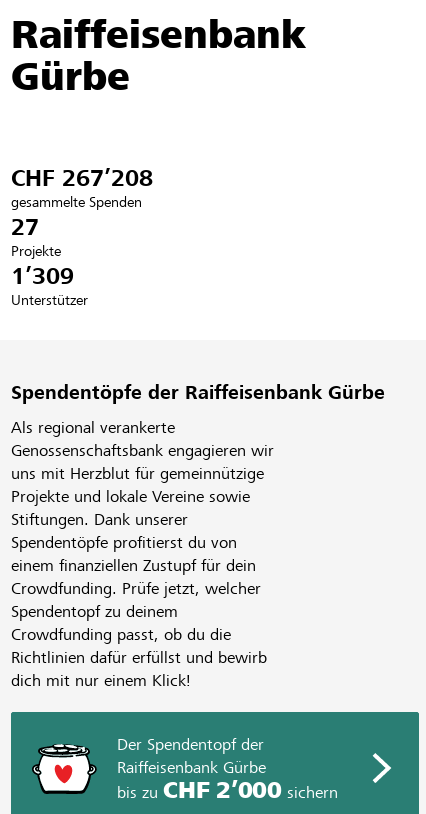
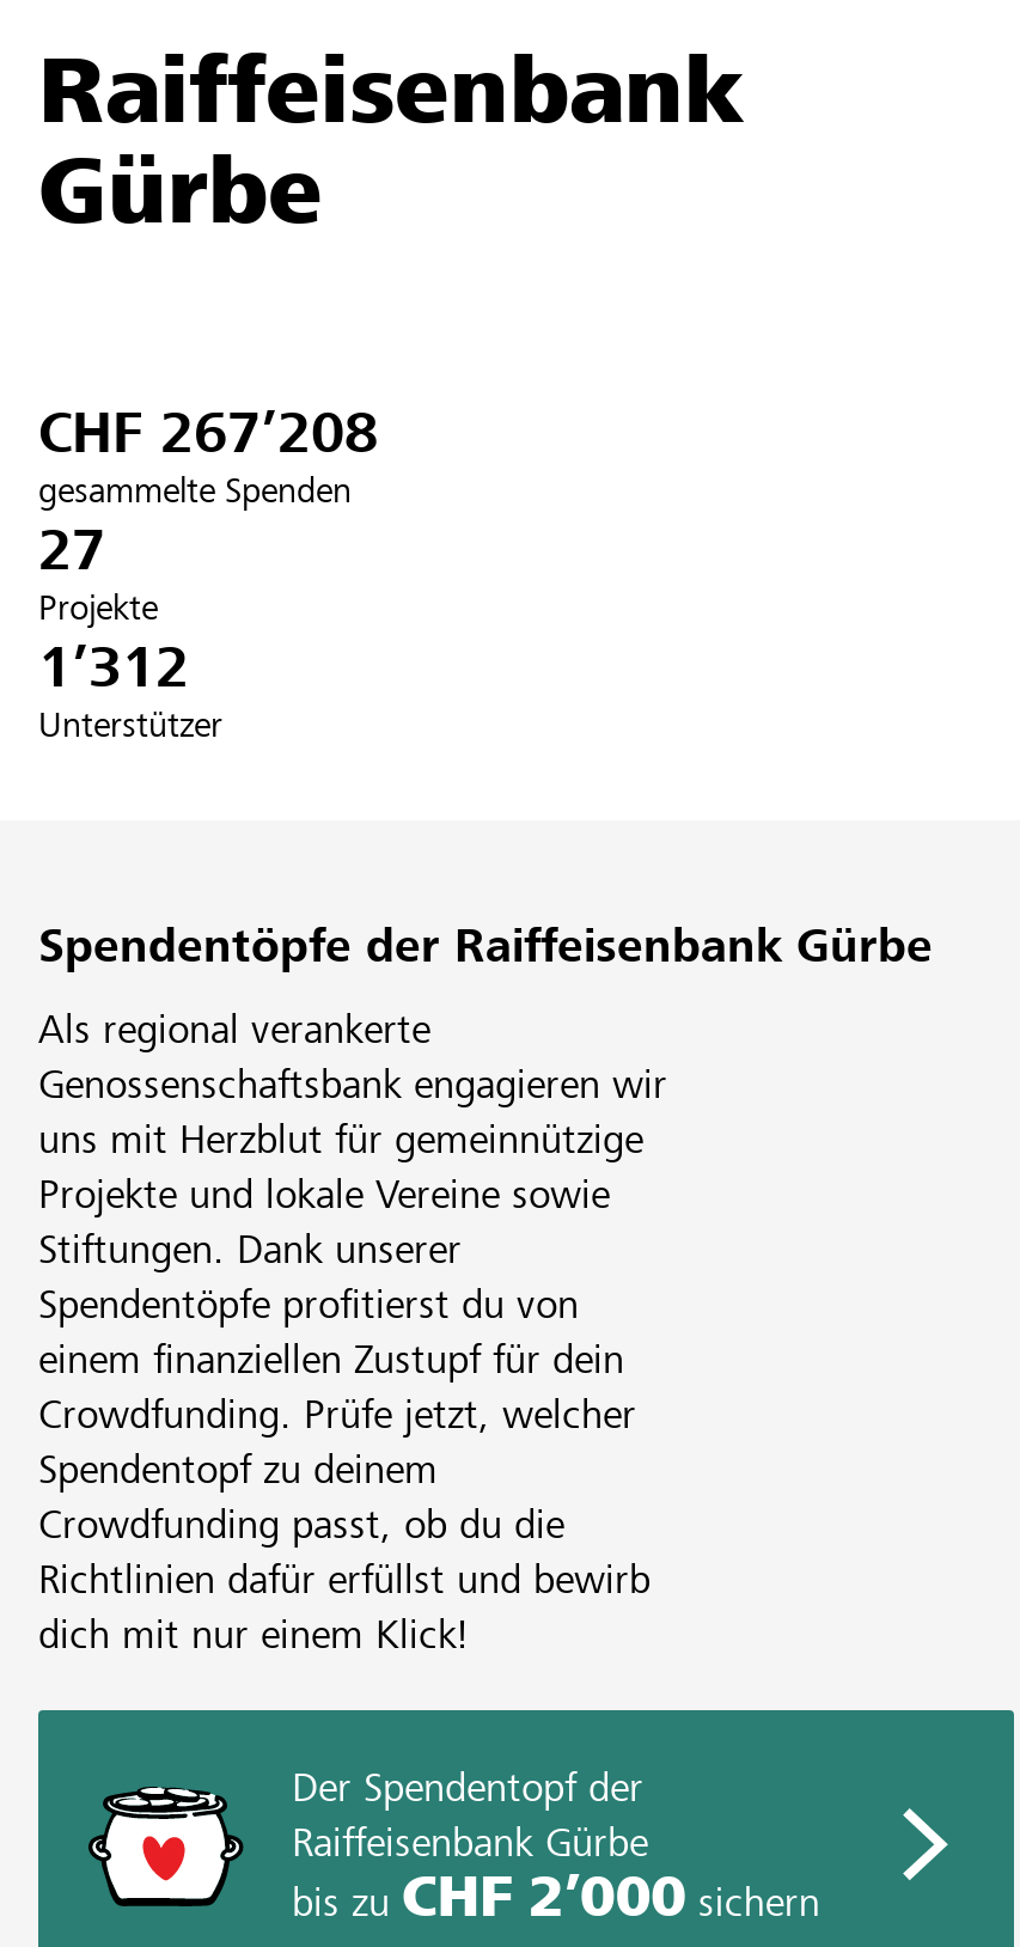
- 1’309
+ 1’312
